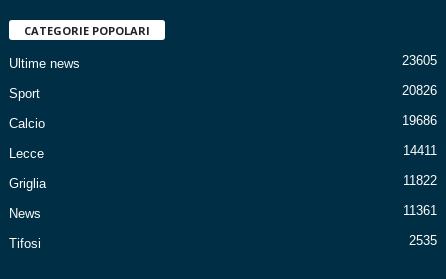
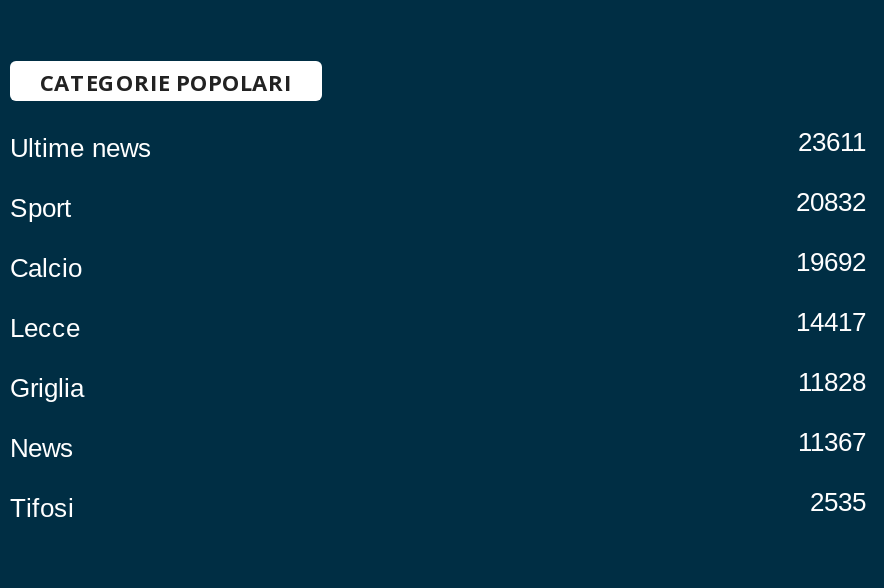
- 23605
+ 23611

- 20826
+ 20832

- 19686
+ 19692

- 14411
+ 14417

- 11822
+ 11828

- 11361
+ 11367
